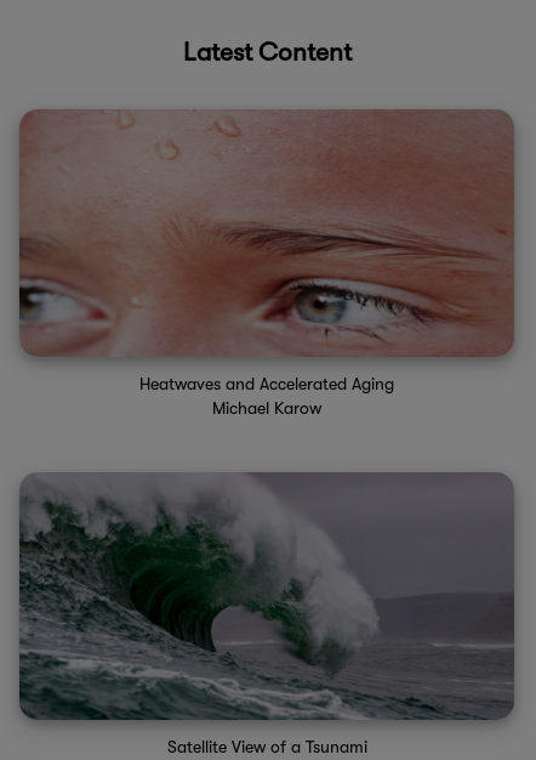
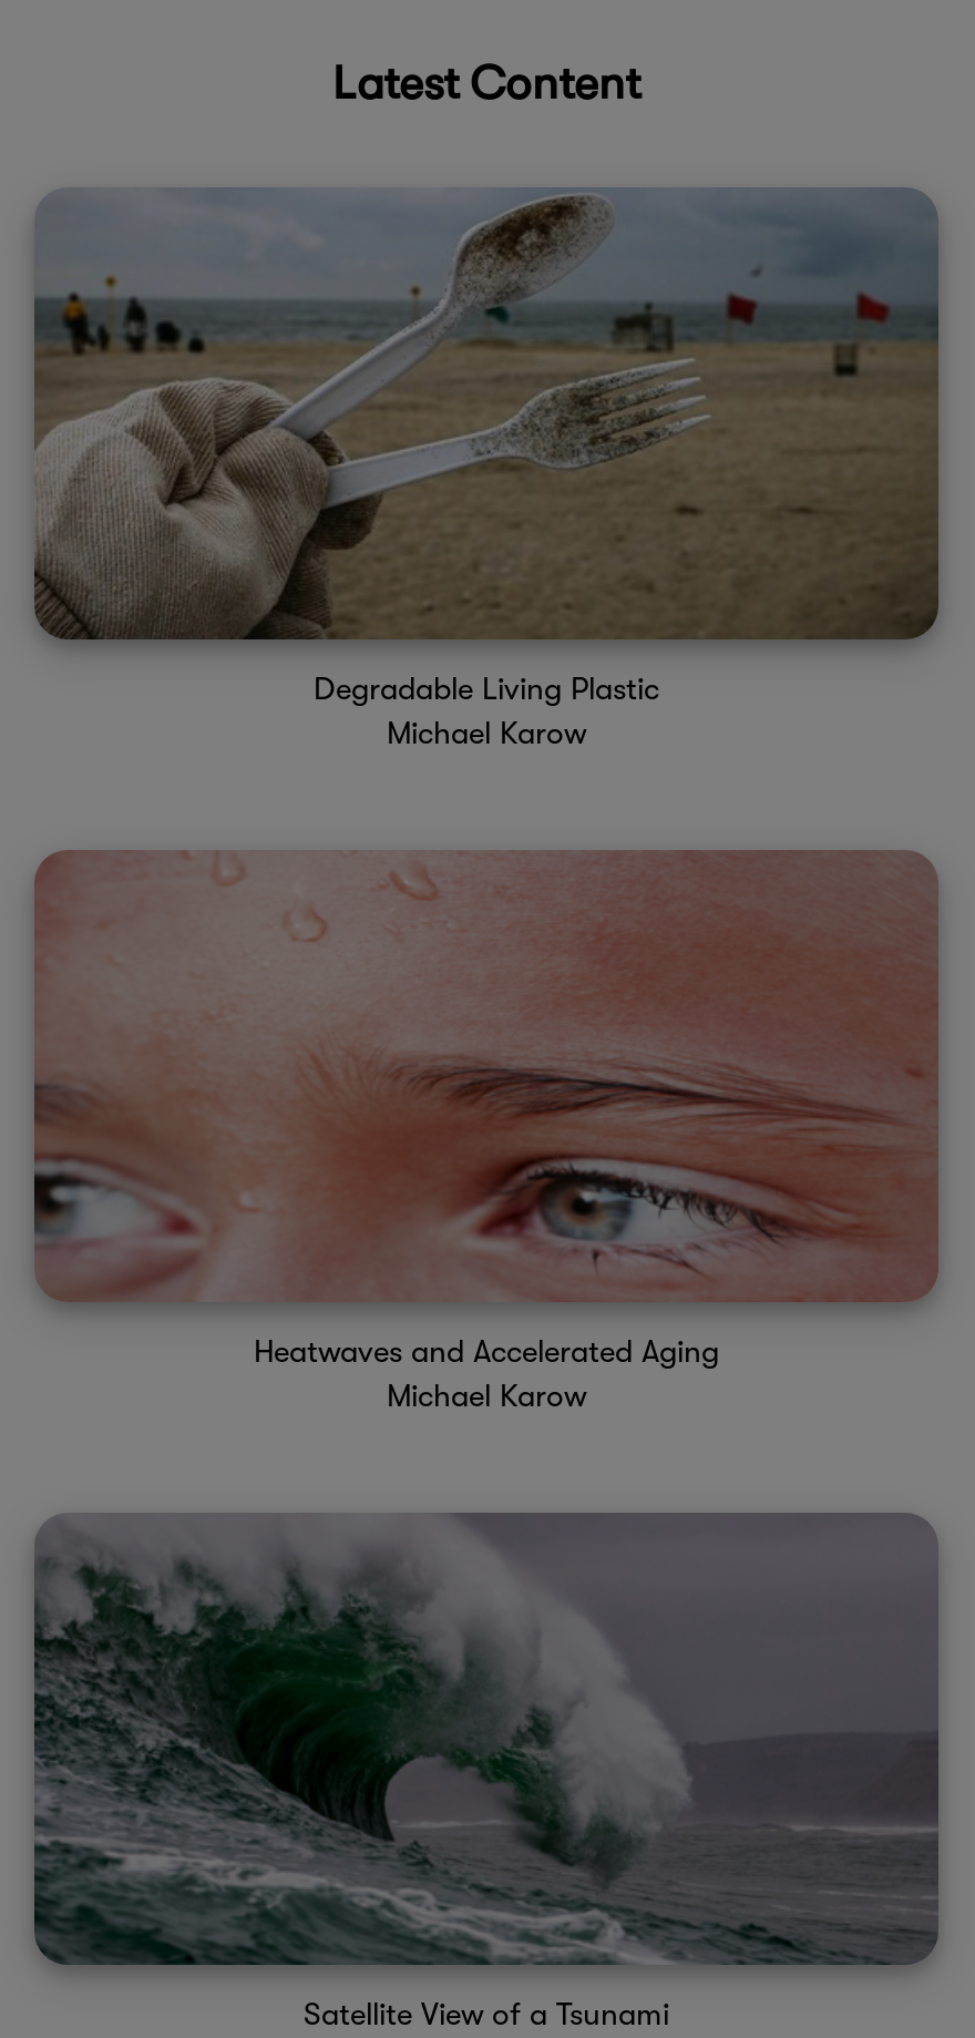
+ [image]
+ Degradable Living Plastic
+ Michael Karow
